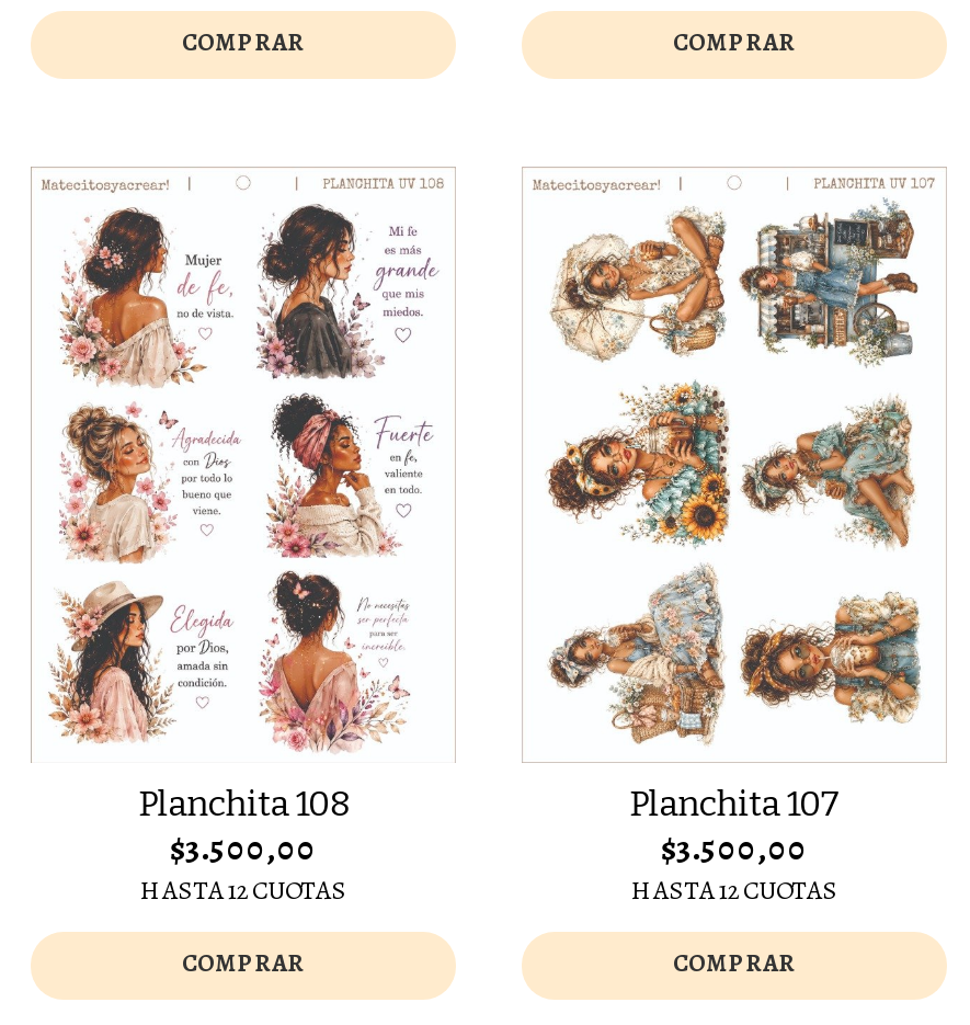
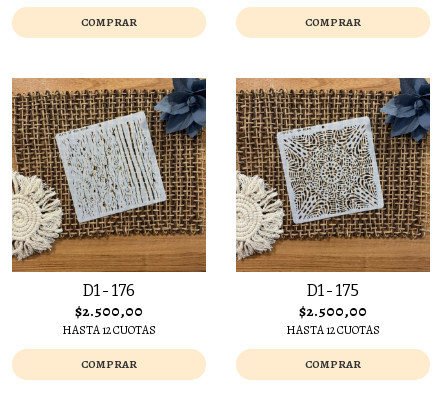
- [image]
- Planchita 108
- $3.500,00
+ [image]
+ D1 - 176
+ $2.500,00

- [image]
- Planchita 107
- $3.500,00
+ [image]
+ D1 - 175
+ $2.500,00
